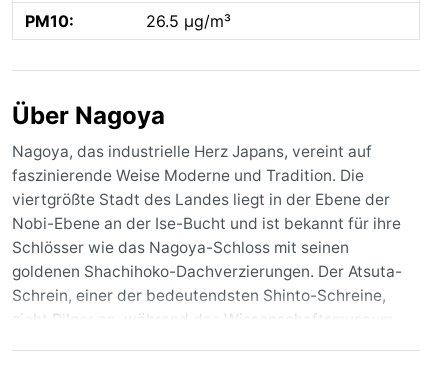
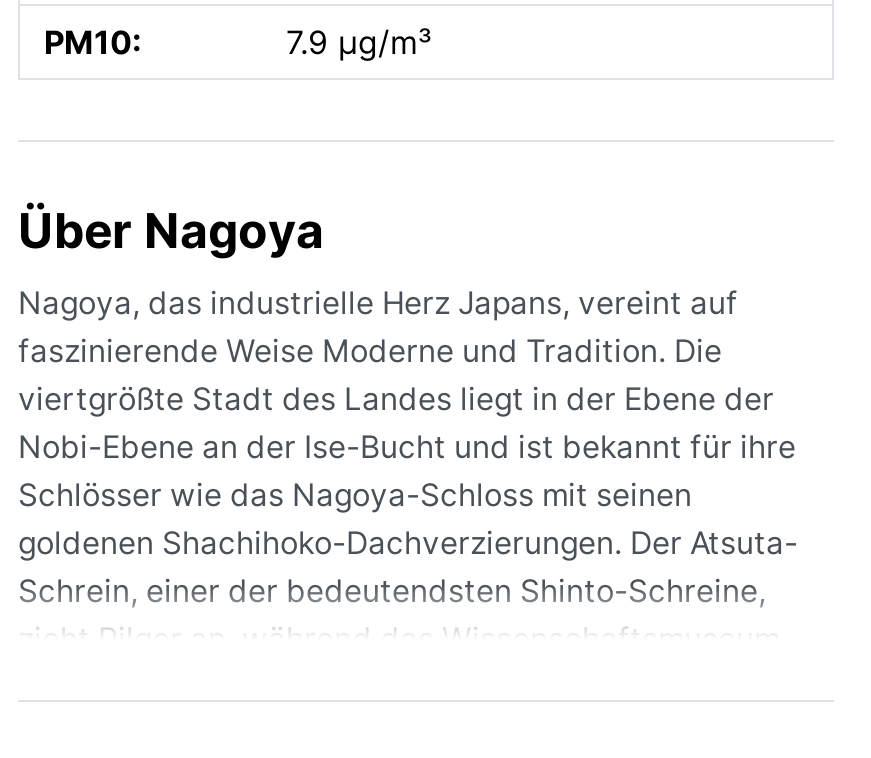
- 26.5 µg/m³
+ 7.9 µg/m³
